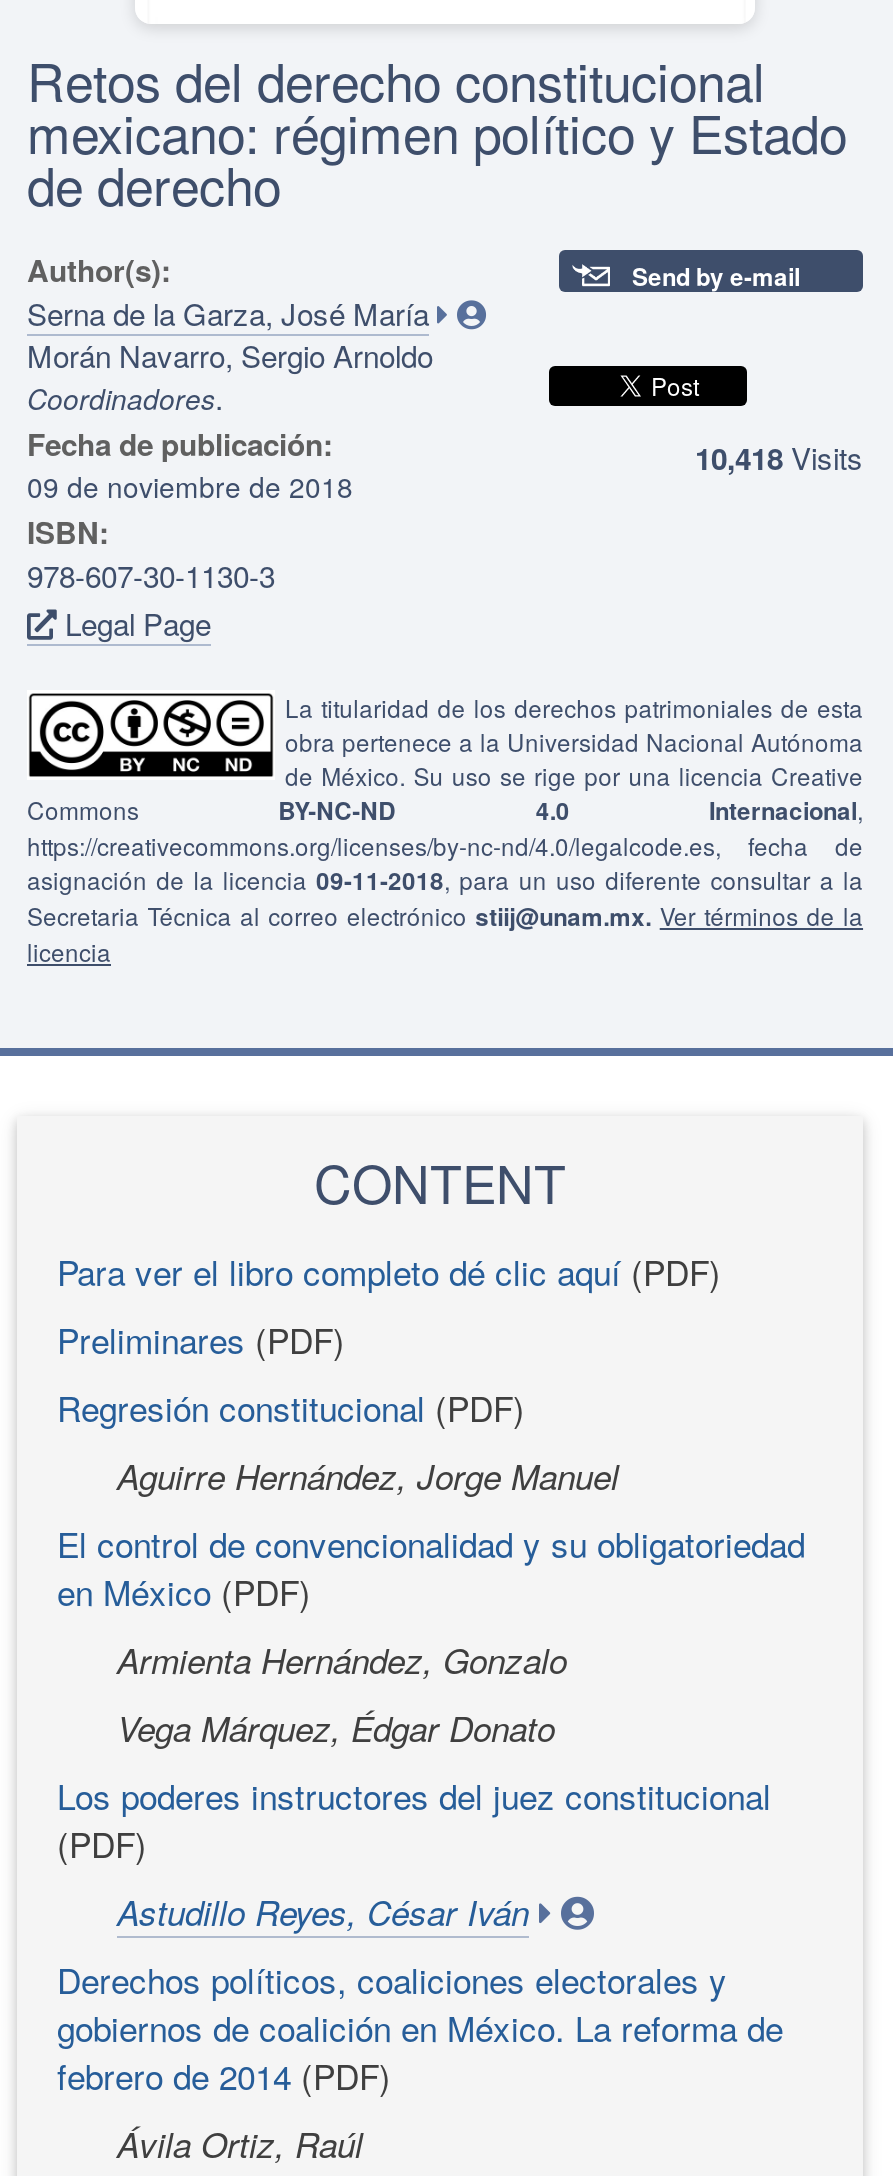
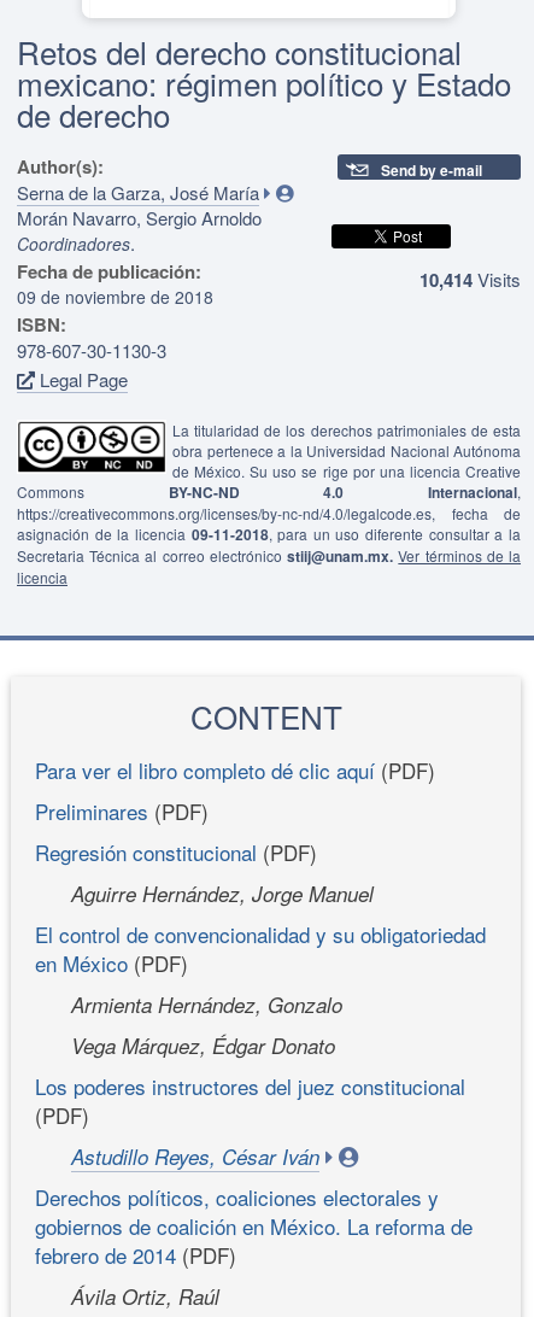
- 10,418 Visits
+ 10,414 Visits
